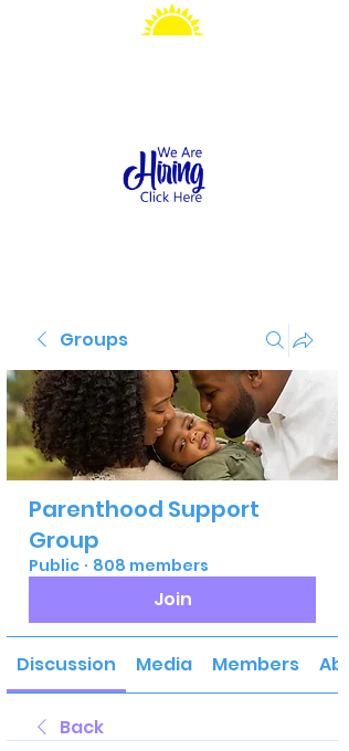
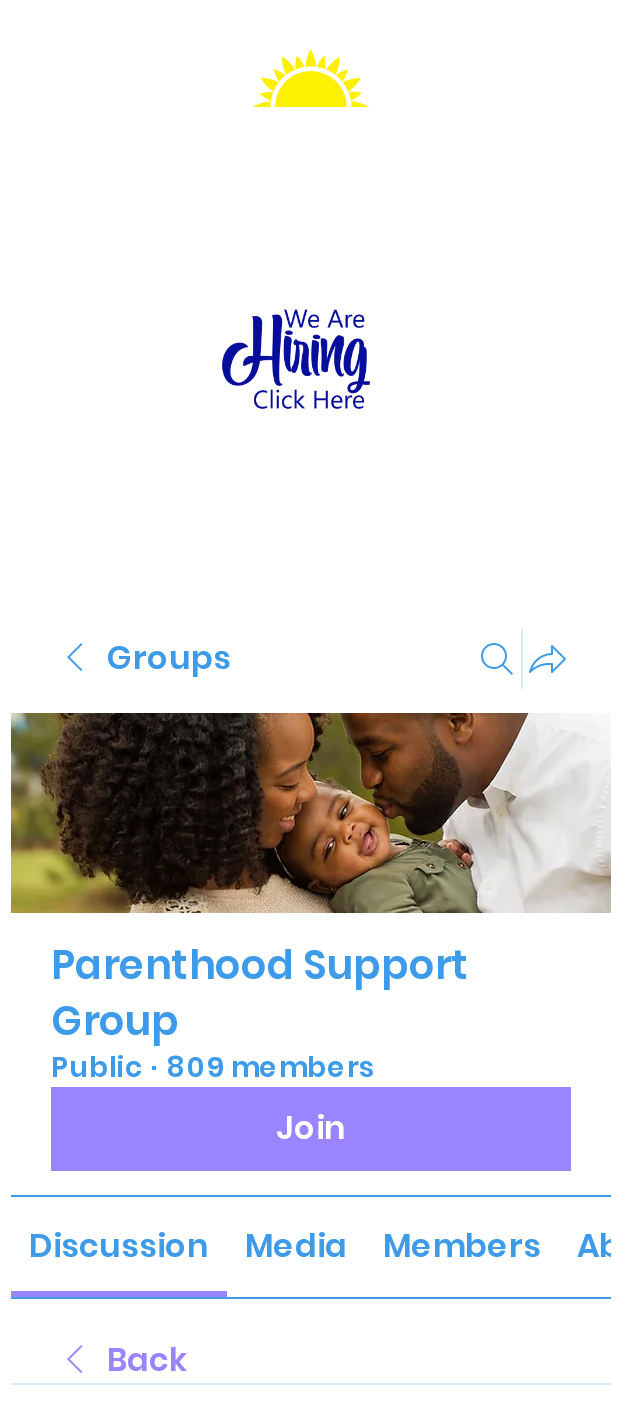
- Public · 808 members
+ Public · 809 members
